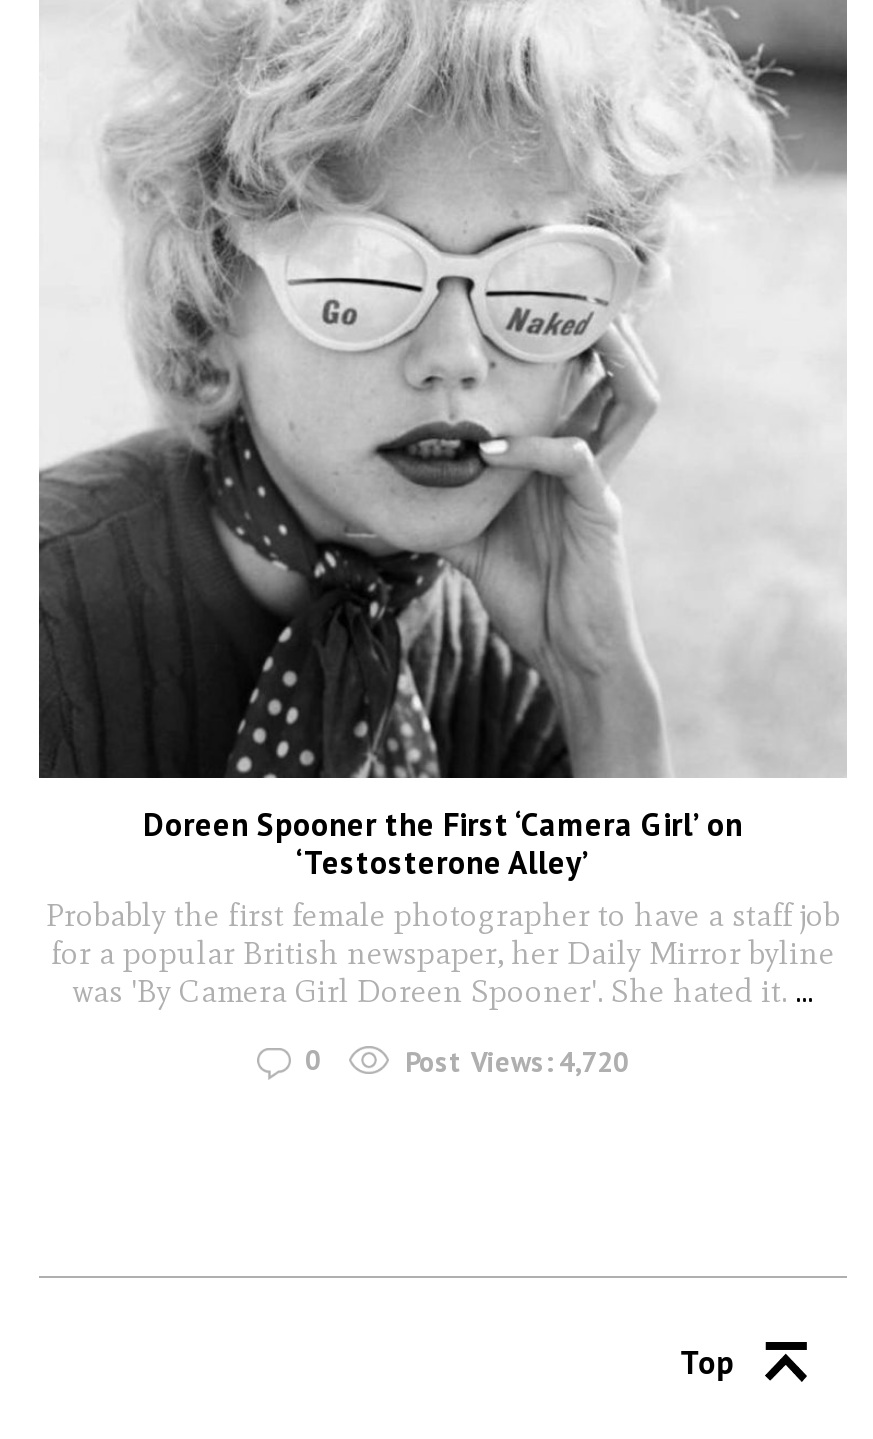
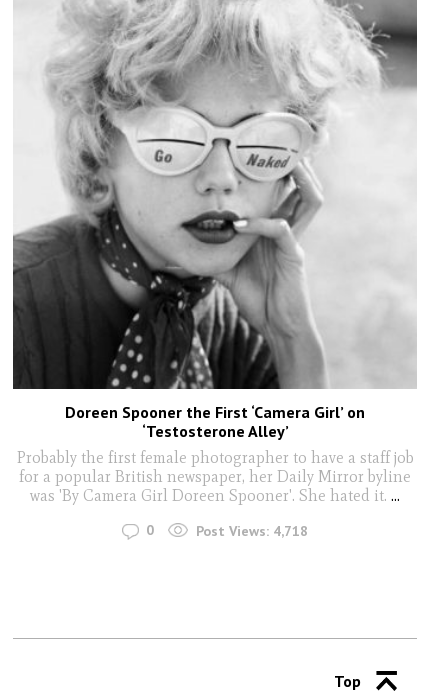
- Post Views: 4,720
+ Post Views: 4,718
